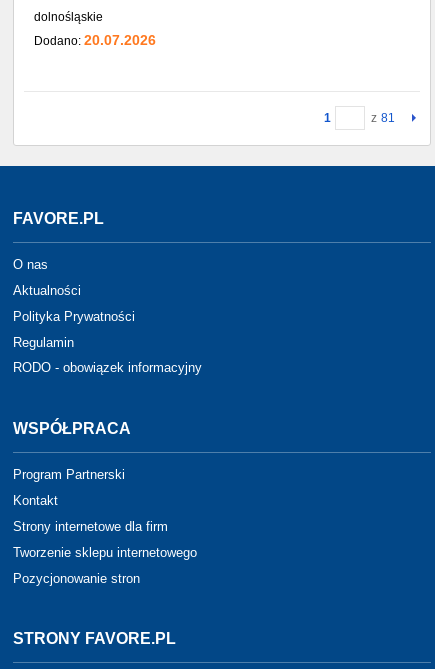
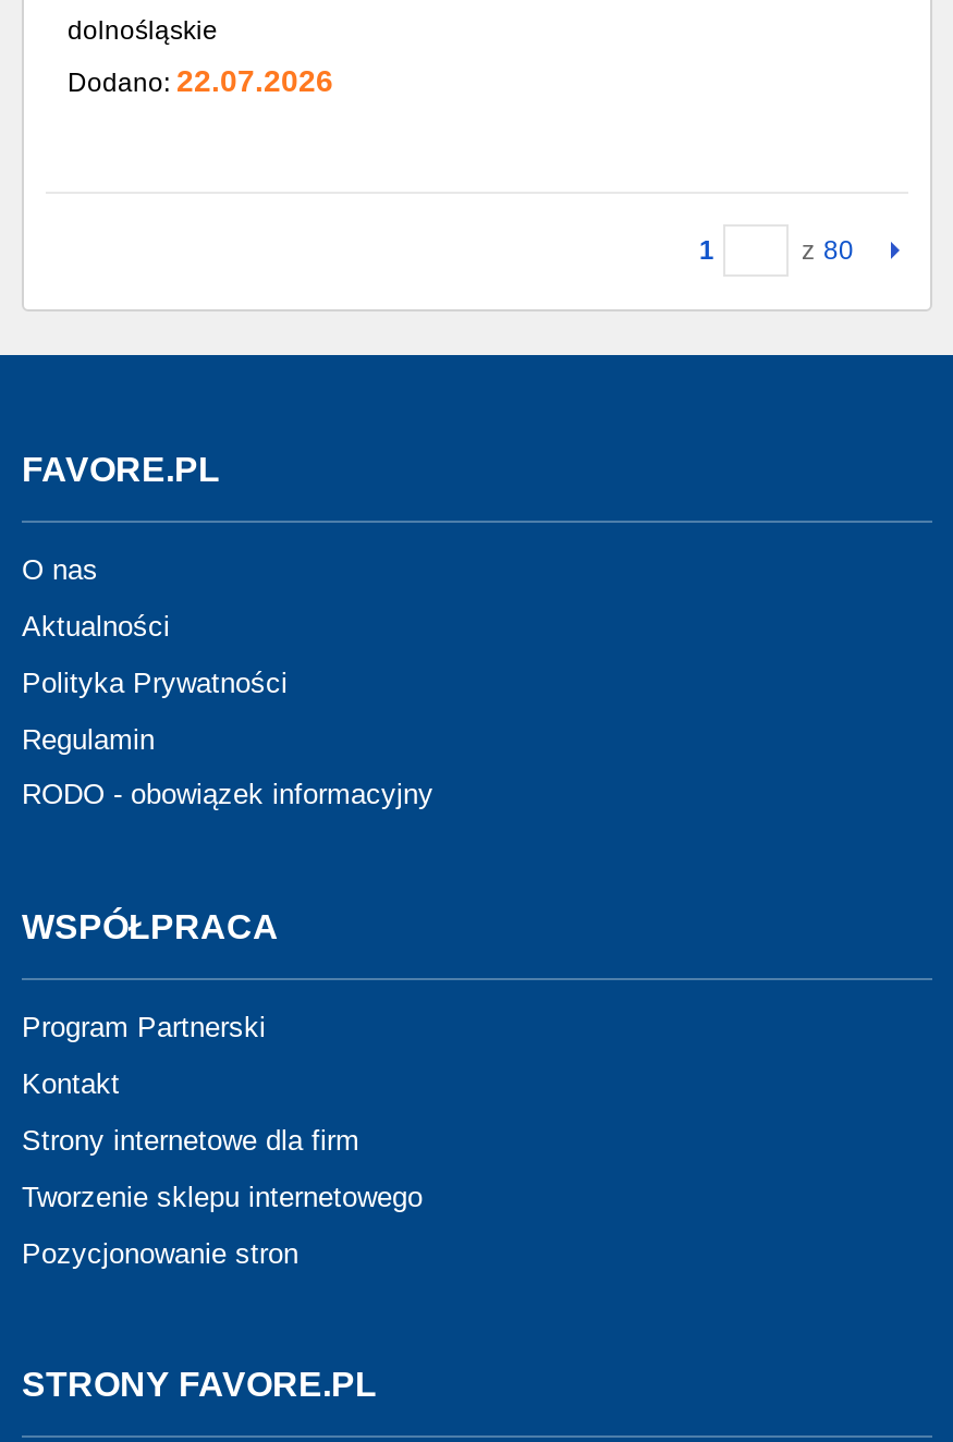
- Dodano: 20.07.2026
+ Dodano: 22.07.2026

- z 81
+ z 80
